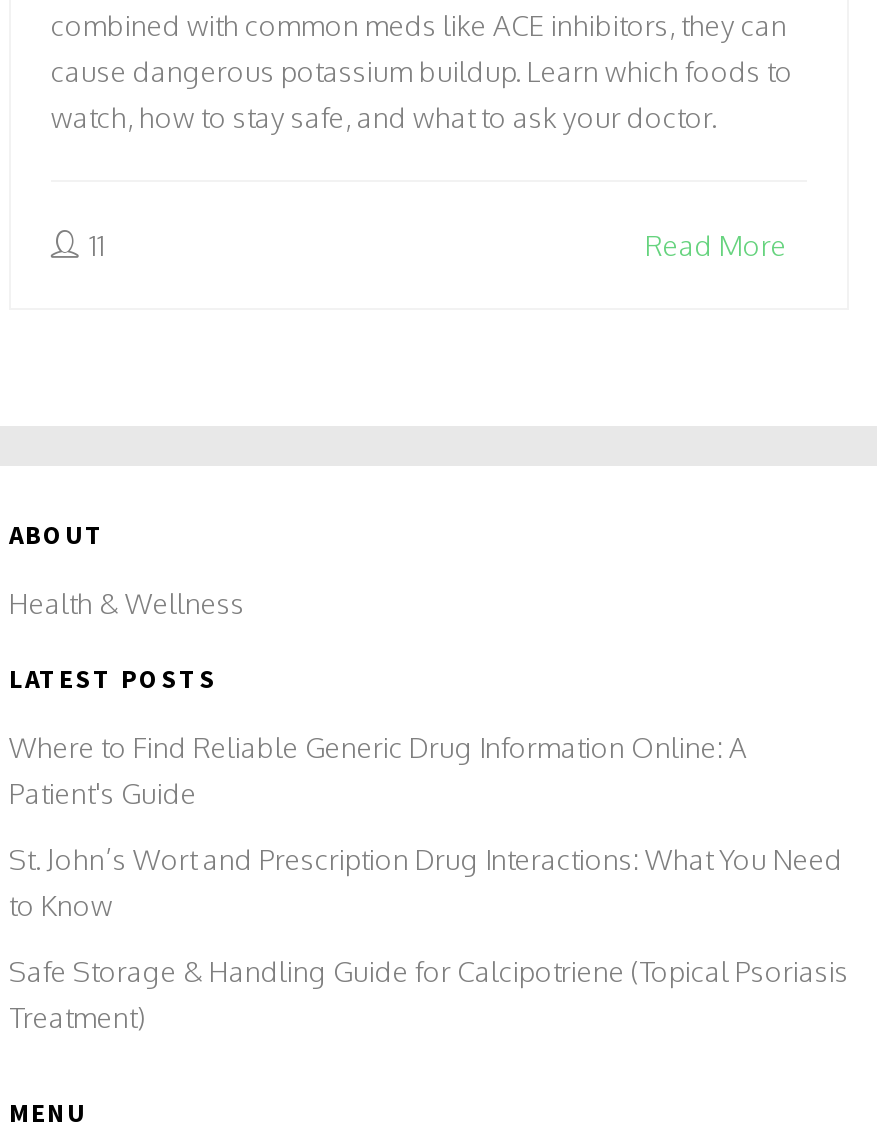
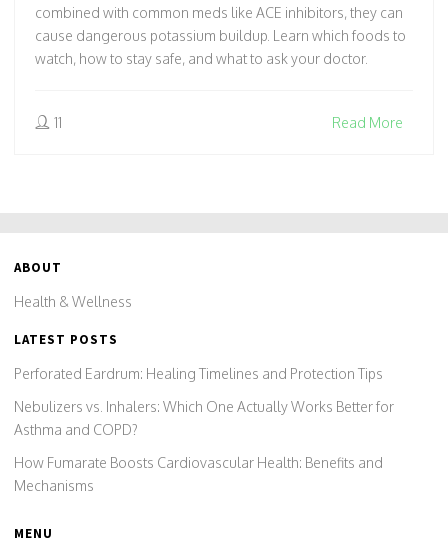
- Where to Find Reliable Generic Drug Information Online: A
- Patient's Guide
+ Perforated Eardrum: Healing Timelines and Protection Tips

- St. John’s Wort and Prescription Drug Interactions: What You Need
- to Know
+ Nebulizers vs. Inhalers: Which One Actually Works Better for
+ Asthma and COPD?

- Safe Storage & Handling Guide for Calcipotriene (Topical Psoriasis
- Treatment)
+ How Fumarate Boosts Cardiovascular Health: Benefits and
+ Mechanisms
